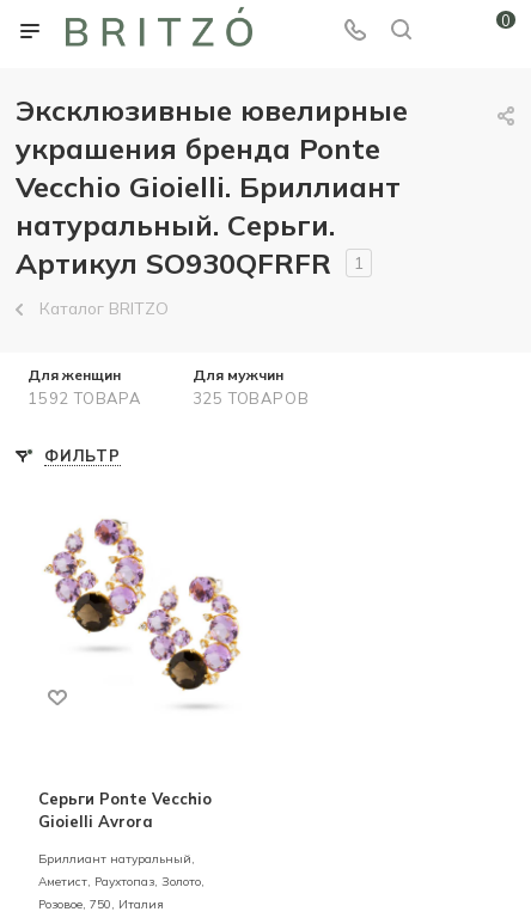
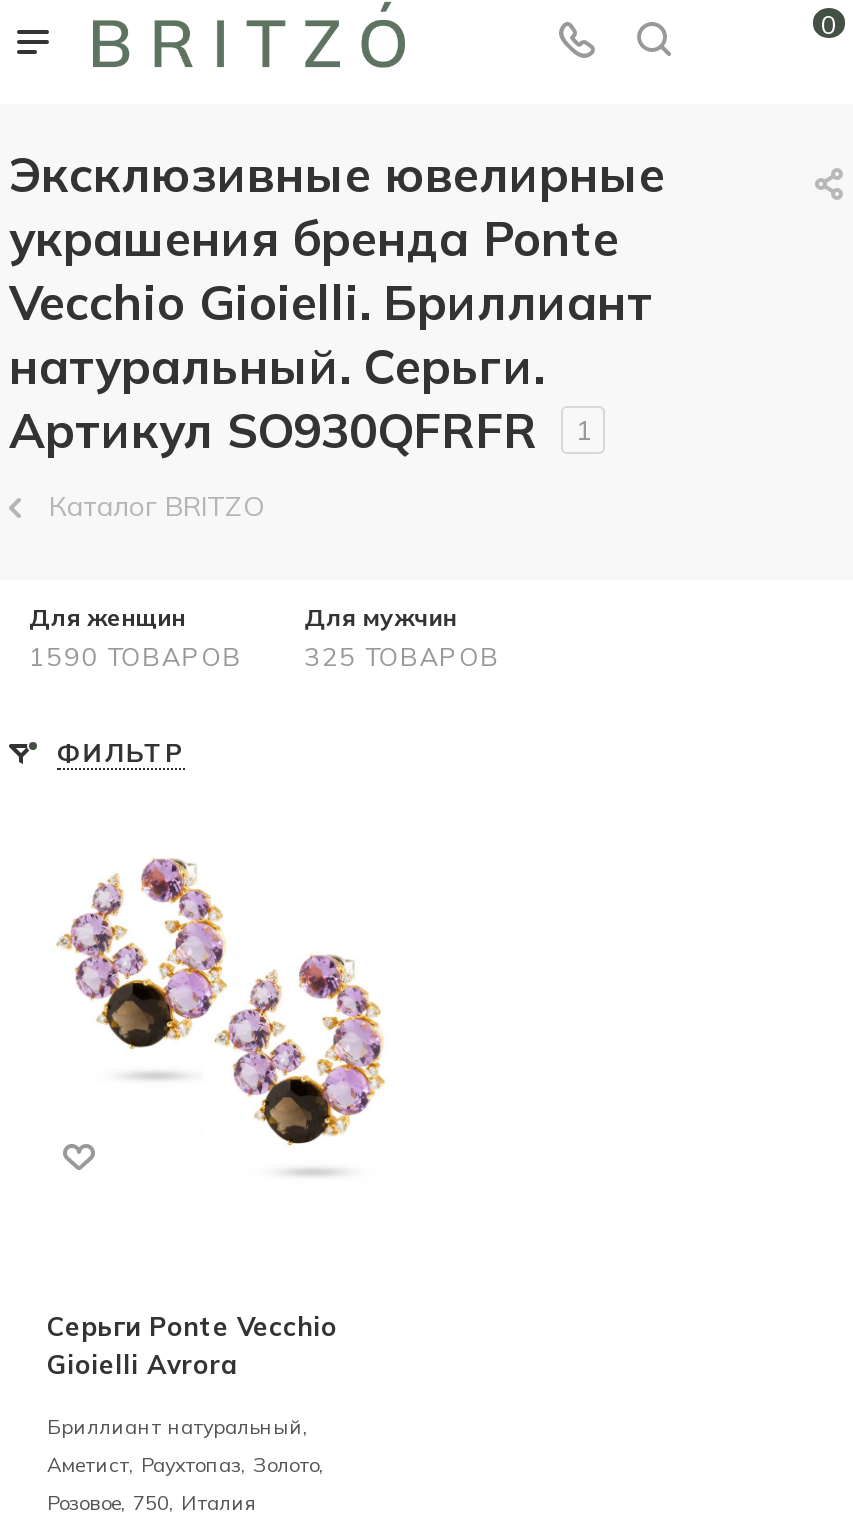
- 1592 ТОВАРА
+ 1590 ТОВАРОВ
